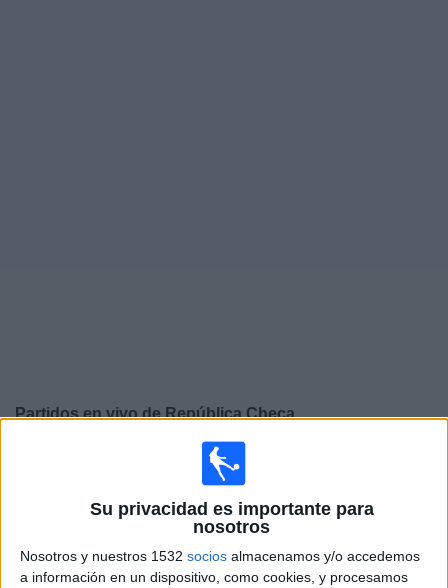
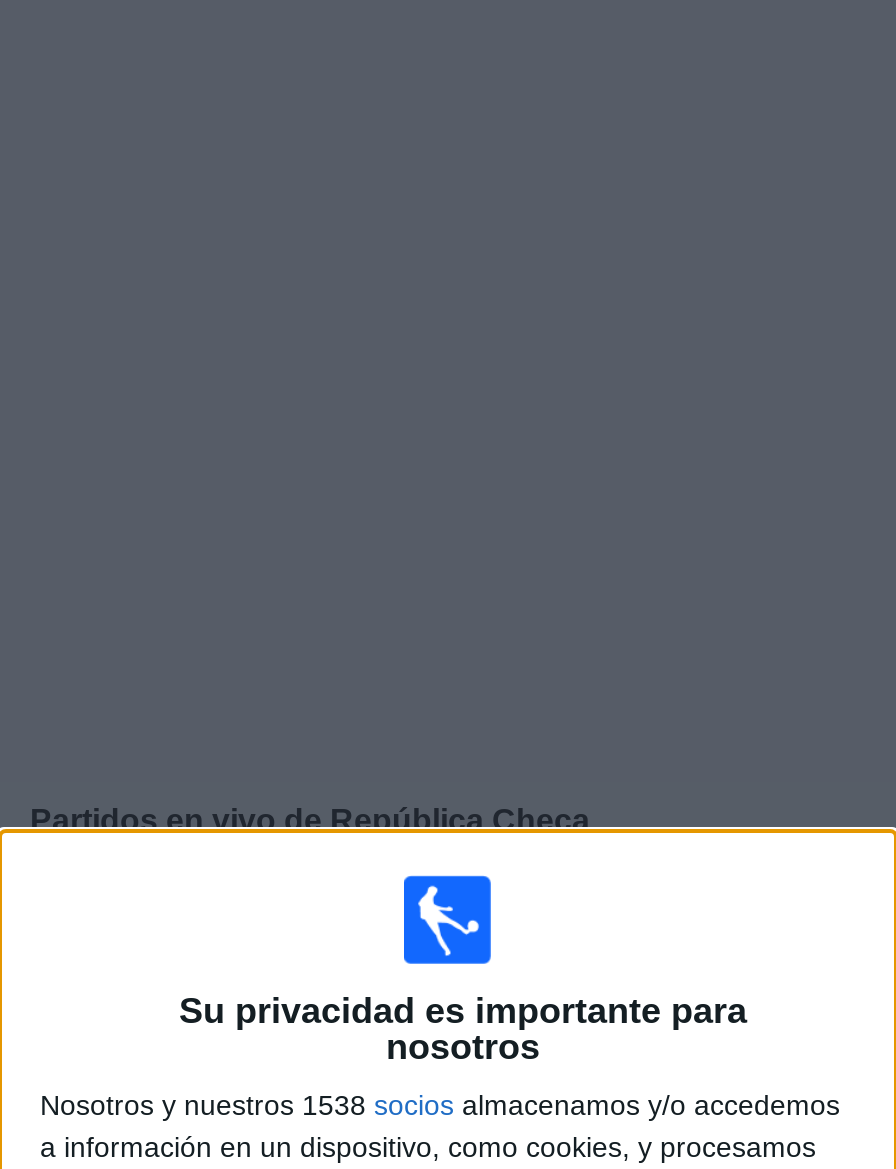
- Nosotros y nuestros 1532 socios almacenamos y/o accedemos
+ Nosotros y nuestros 1538 socios almacenamos y/o accedemos
